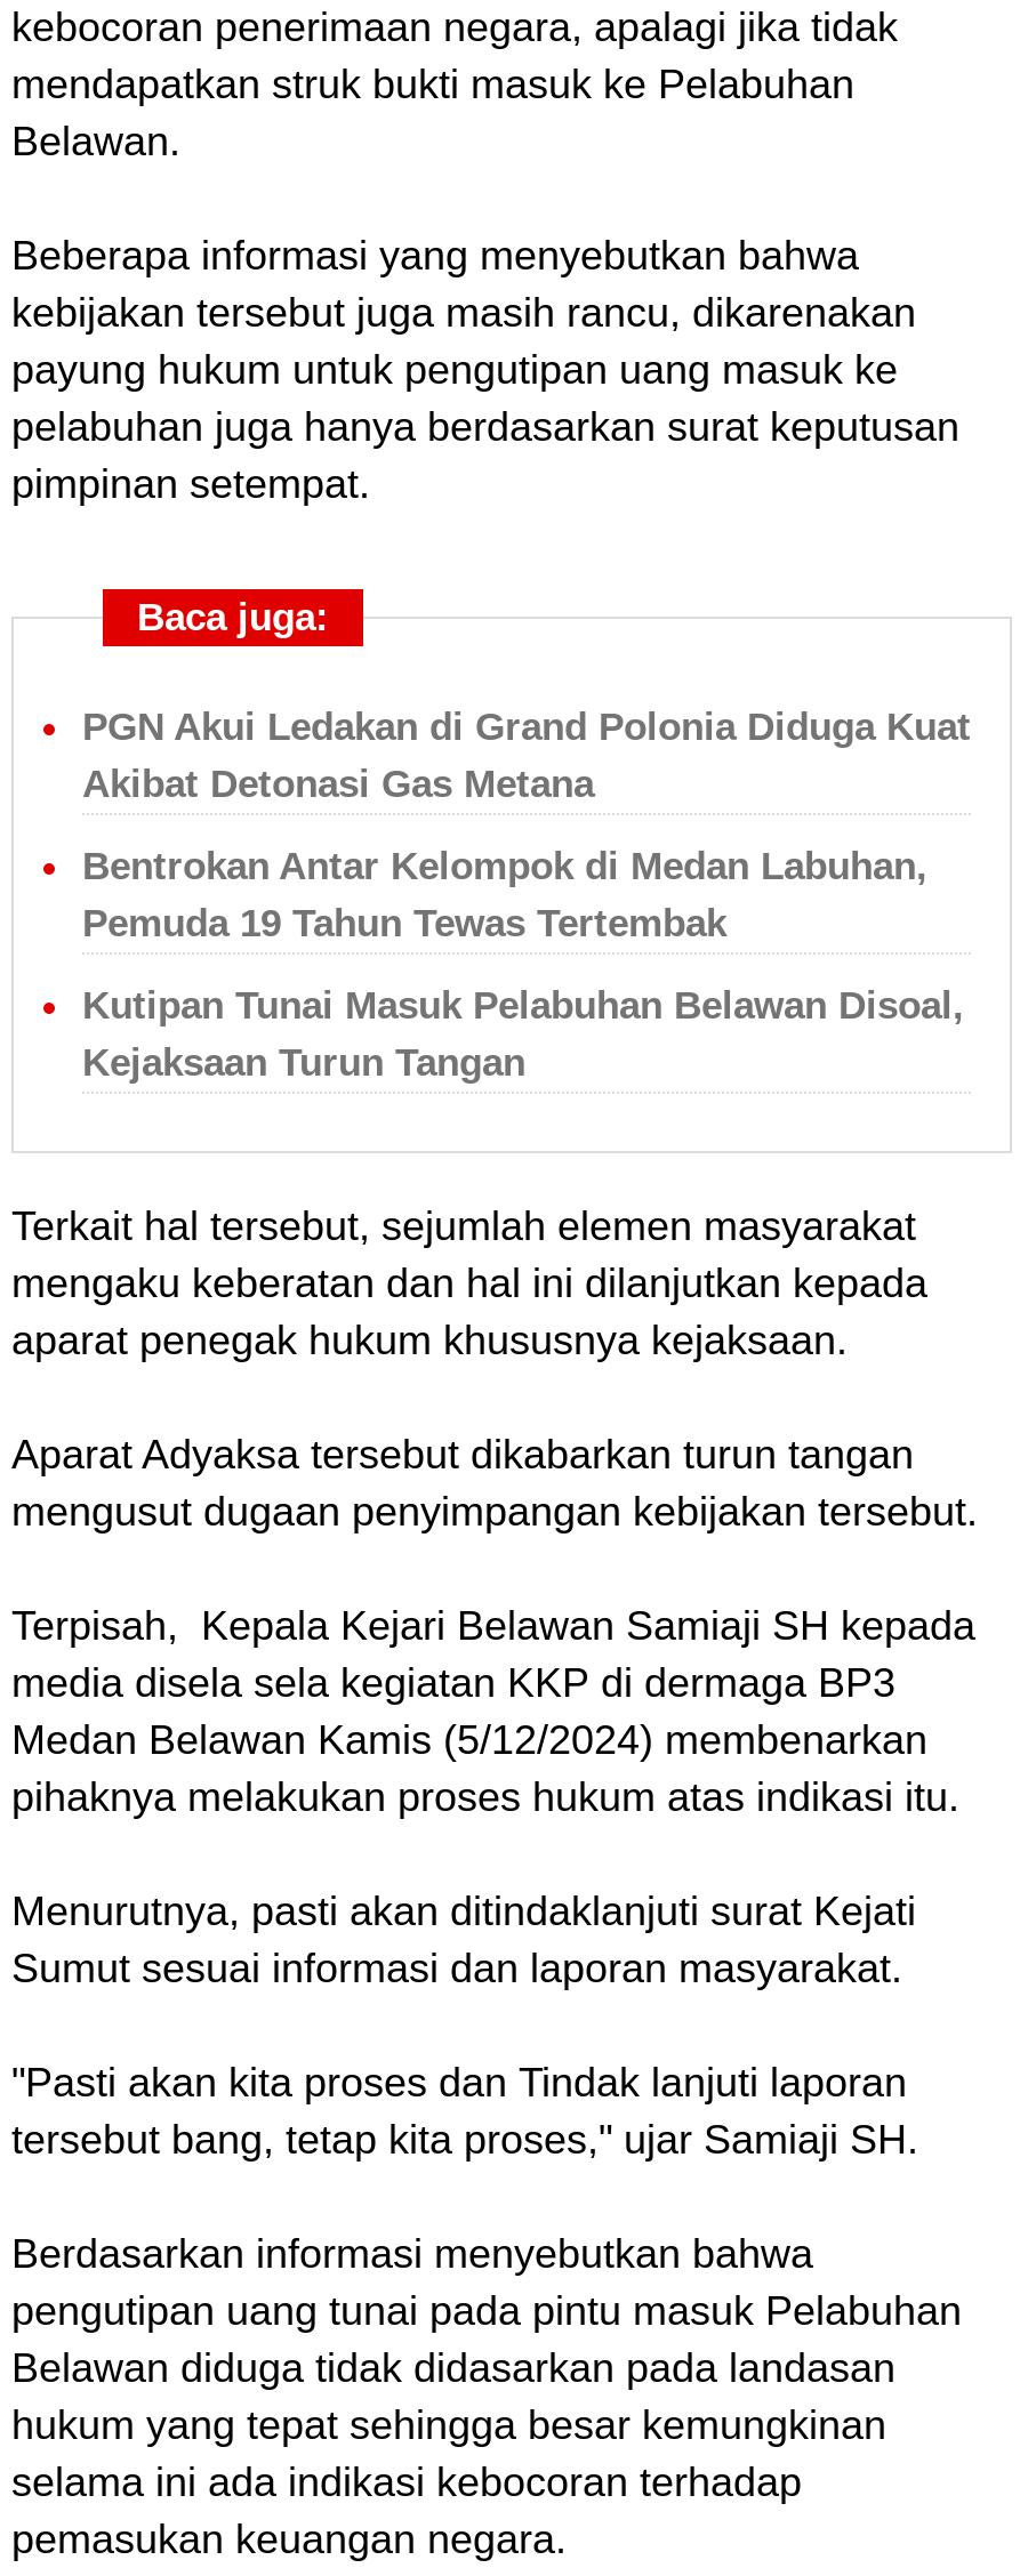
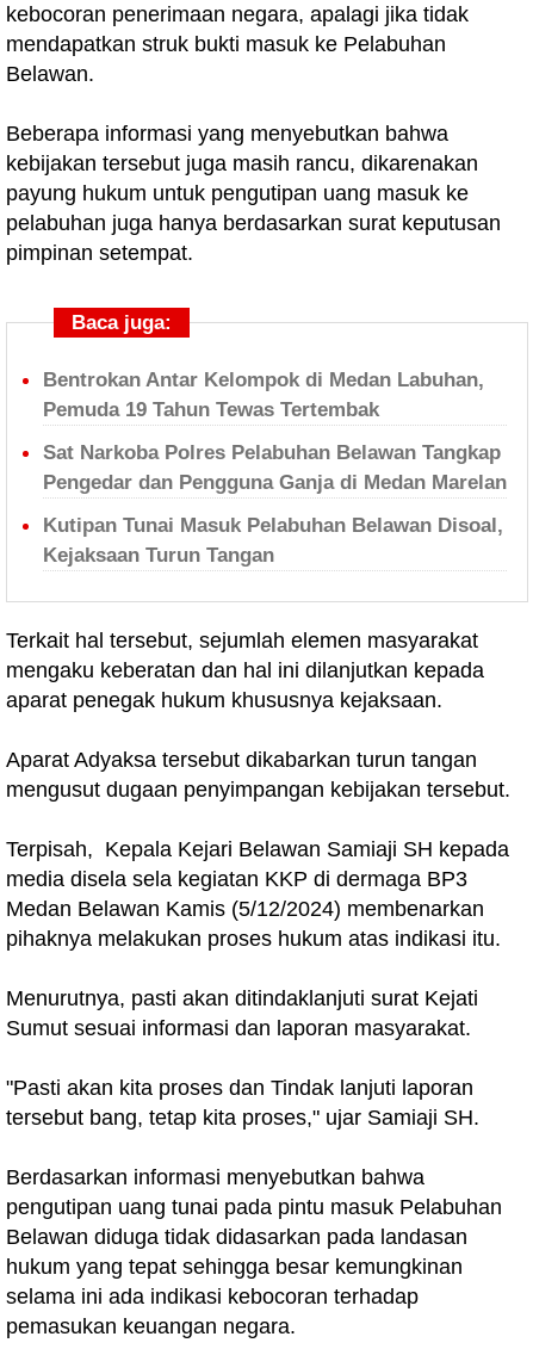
- PGN Akui Ledakan di Grand Polonia Diduga Kuat
- Akibat Detonasi Gas Metana

moved up: Bentrokan Antar Kelompok di Medan Labuhan, | Pemuda 19 Tahun Tewas Tertembak

+ Sat Narkoba Polres Pelabuhan Belawan Tangkap
+ Pengedar dan Pengguna Ganja di Medan Marelan
